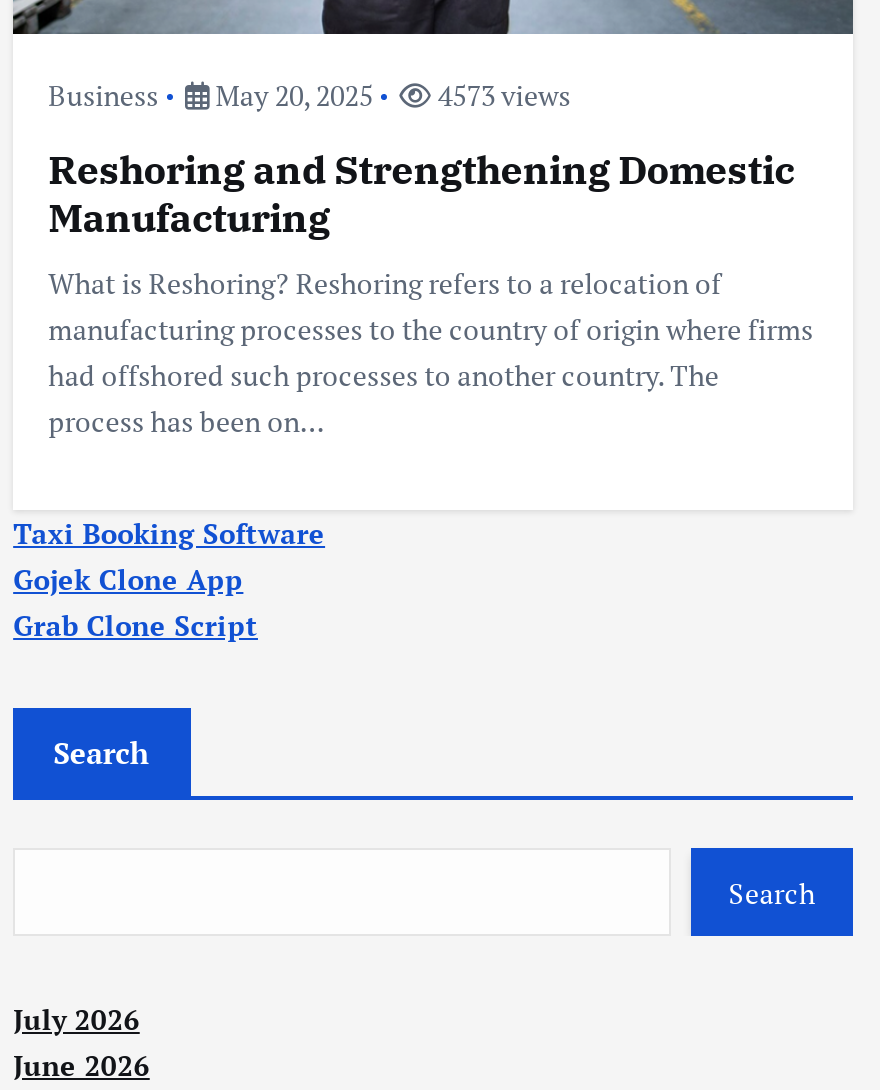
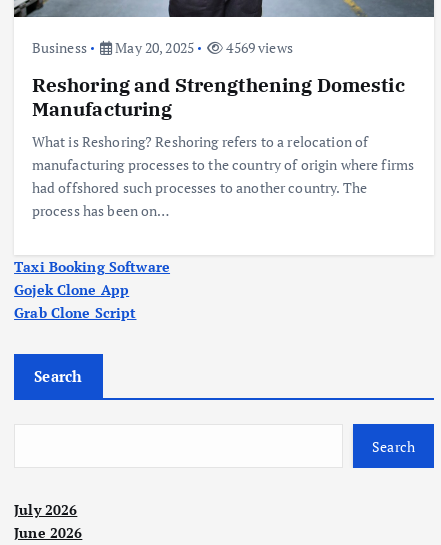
- Business May 20, 2025 4573 views
+ Business May 20, 2025 4569 views
